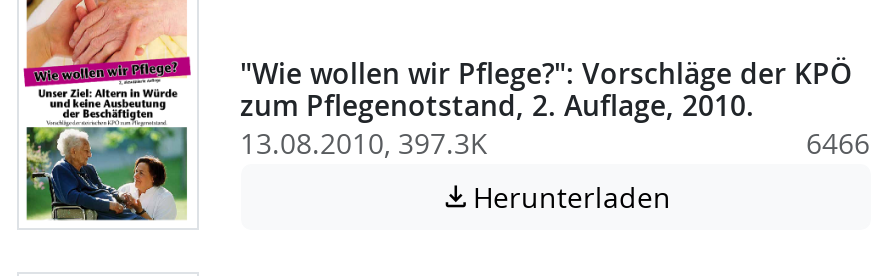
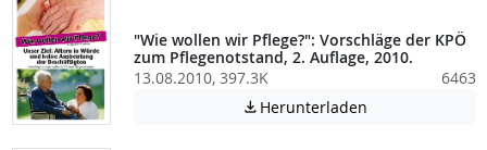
- 6466
+ 6463
